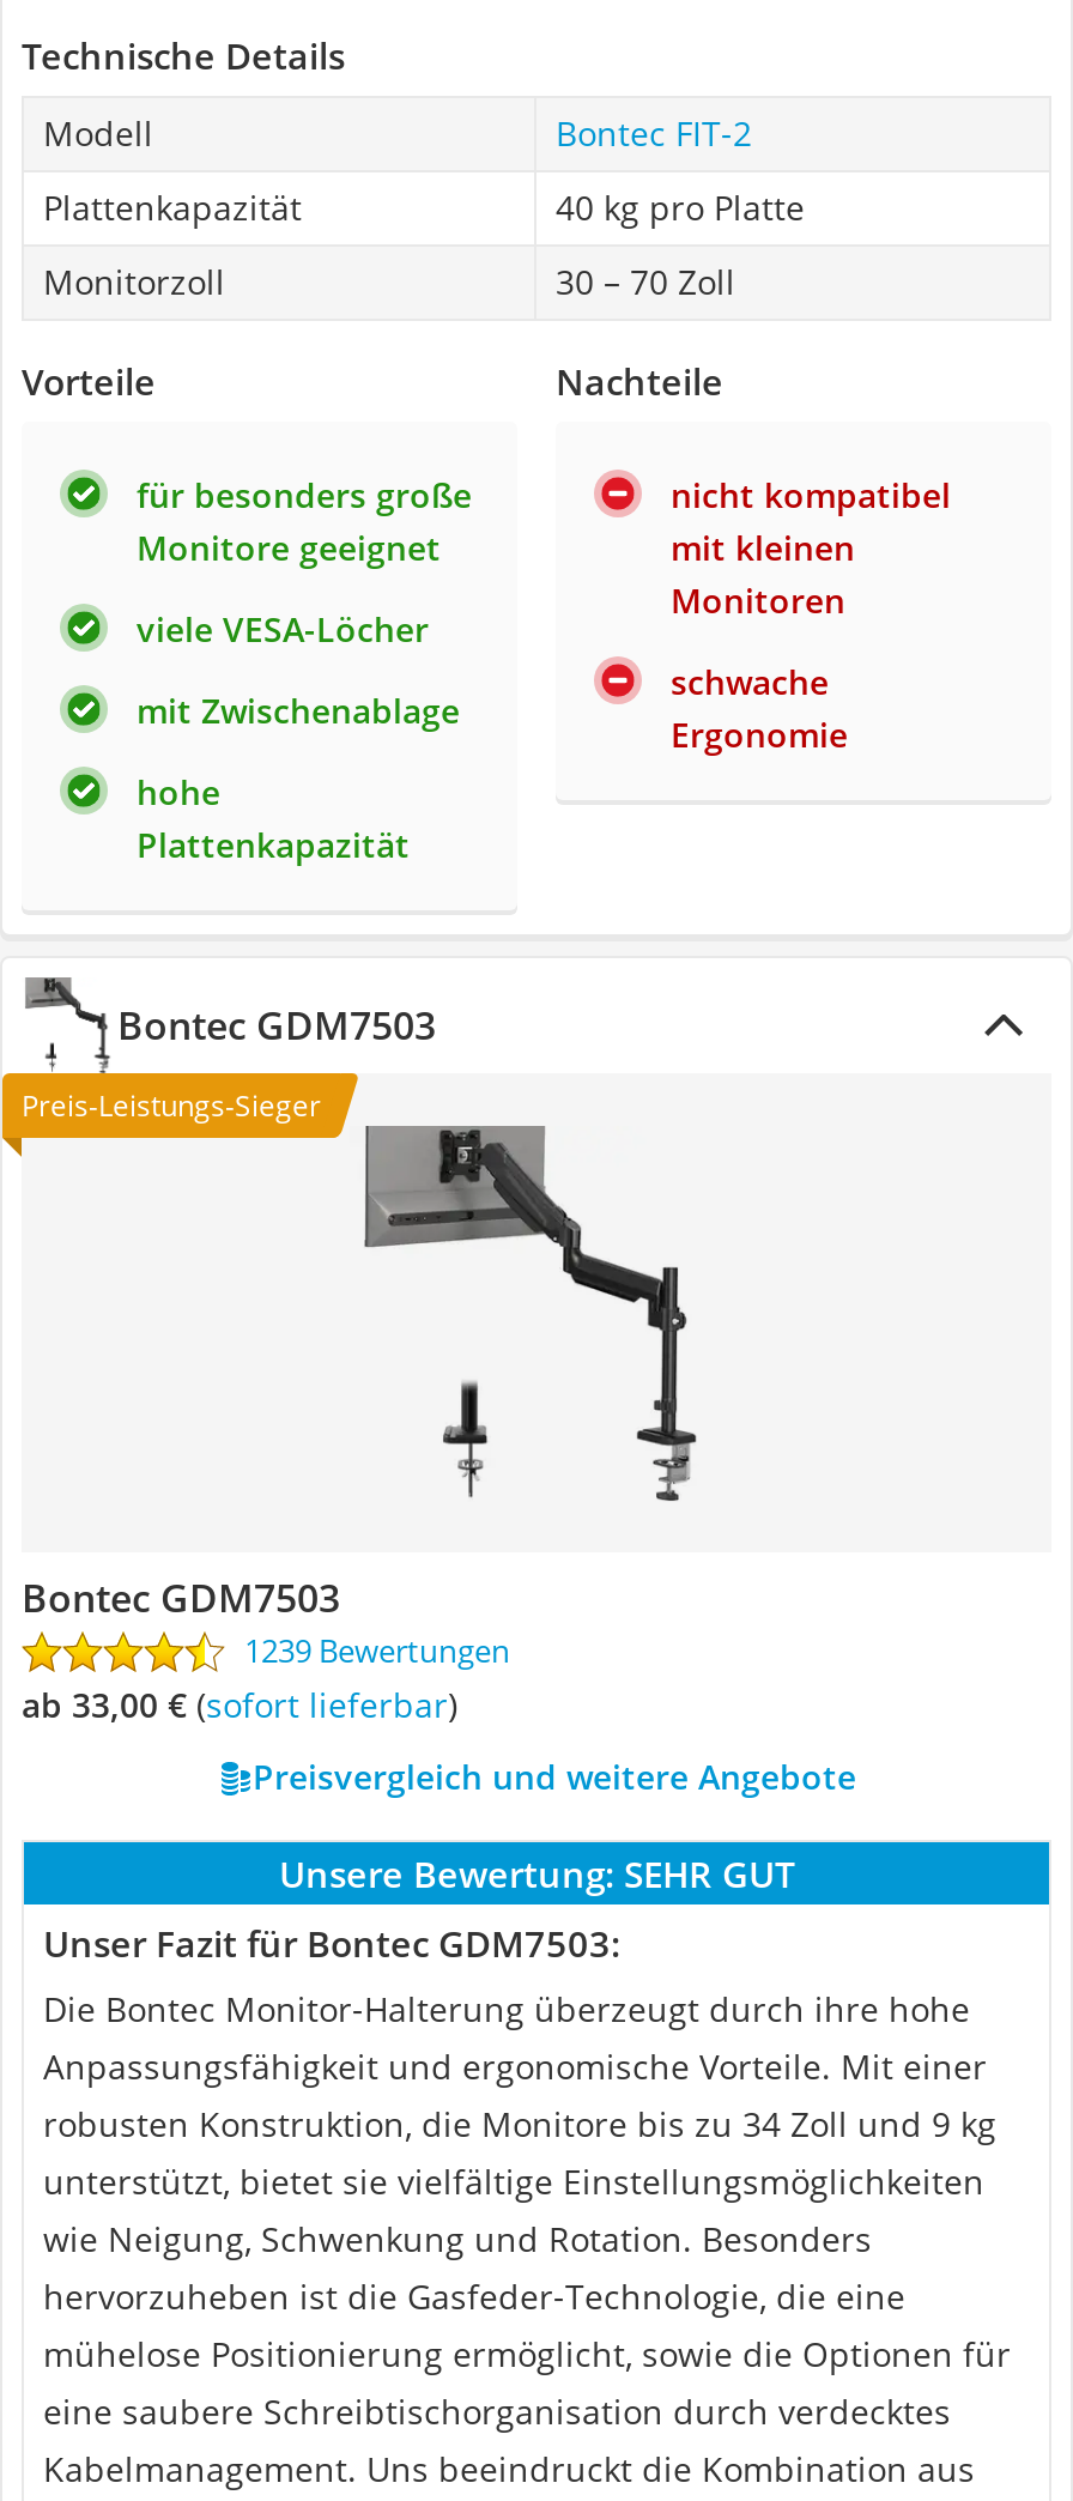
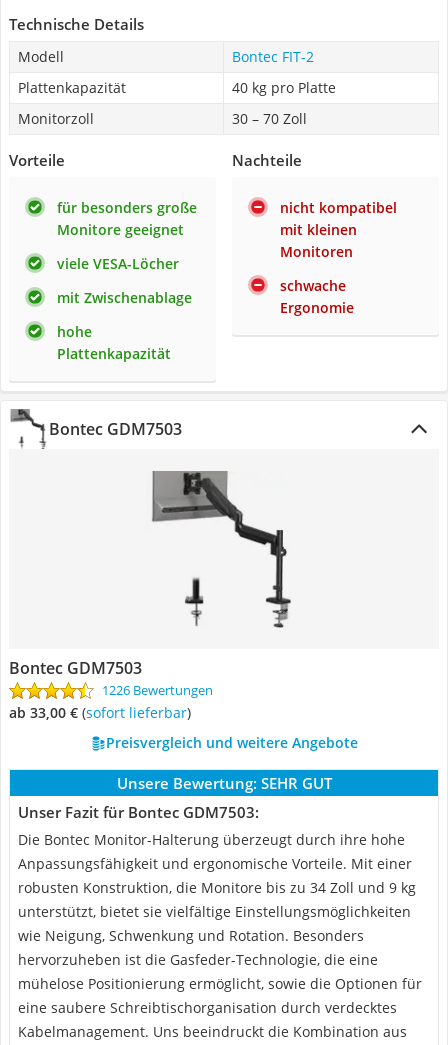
- Preis-Leistungs-Sieger

- 1239 Bewertungen
+ 1226 Bewertungen
